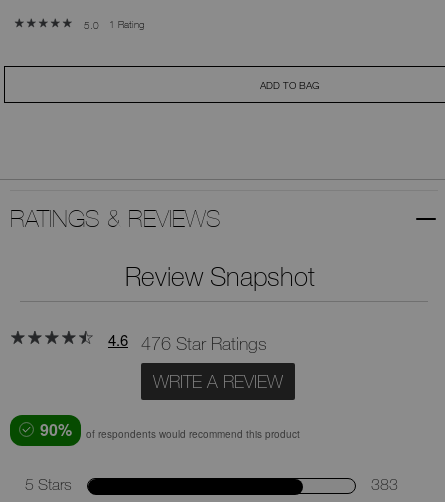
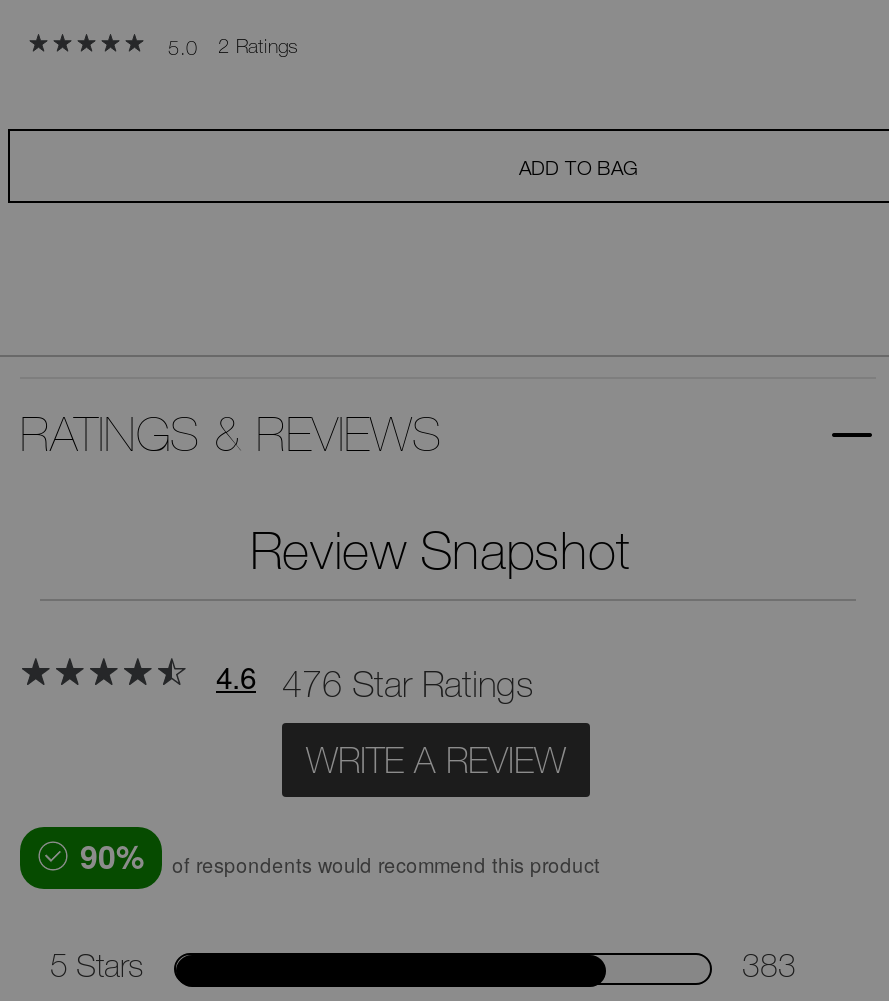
- 5.0 1 Rating
+ 5.0 2 Ratings
